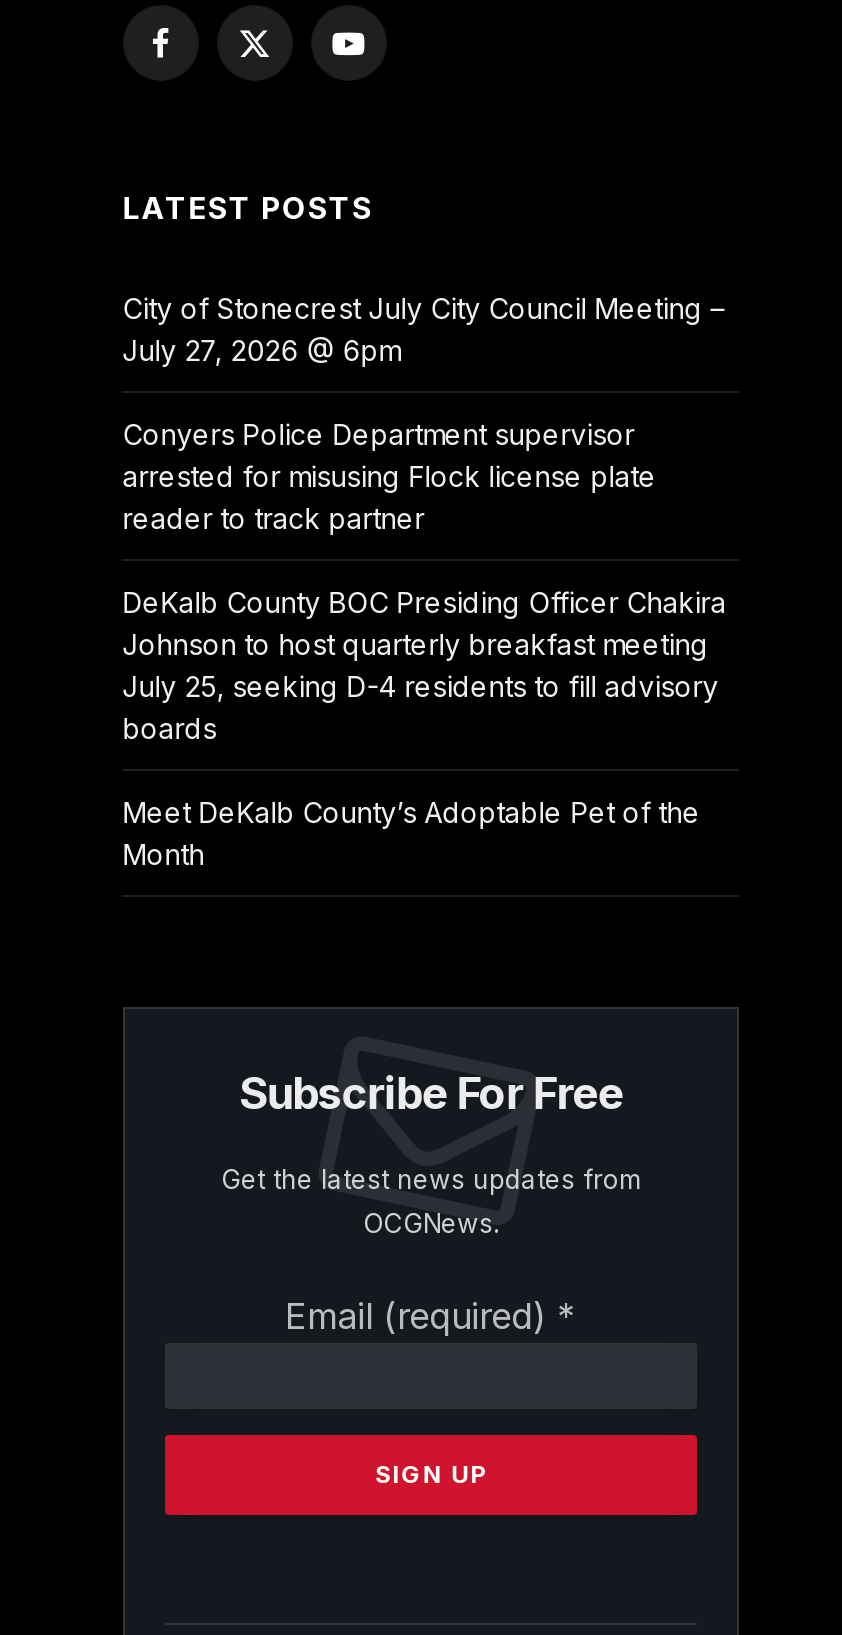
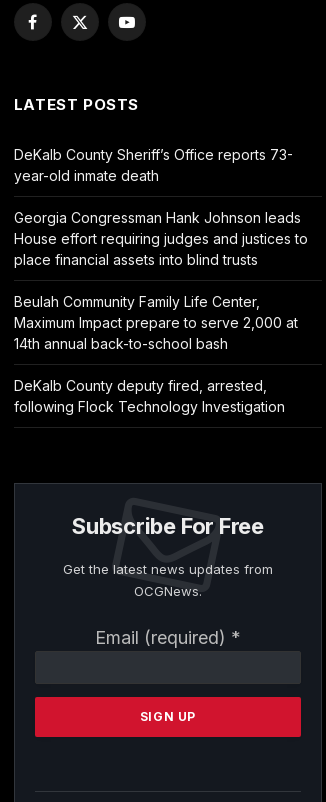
- City of Stonecrest July City Council Meeting –
- July 27, 2026 @ 6pm
+ DeKalb County Sheriff’s Office reports 73-
+ year-old inmate death

- Conyers Police Department supervisor
- arrested for misusing Flock license plate
- reader to track partner
+ Georgia Congressman Hank Johnson leads
+ House effort requiring judges and justices to
+ place financial assets into blind trusts

- DeKalb County BOC Presiding Officer Chakira
- Johnson to host quarterly breakfast meeting
- July 25, seeking D-4 residents to fill advisory
- boards
+ Beulah Community Family Life Center,
+ Maximum Impact prepare to serve 2,000 at
+ 14th annual back-to-school bash

- Meet DeKalb County’s Adoptable Pet of the
- Month
+ DeKalb County deputy fired, arrested,
+ following Flock Technology Investigation
